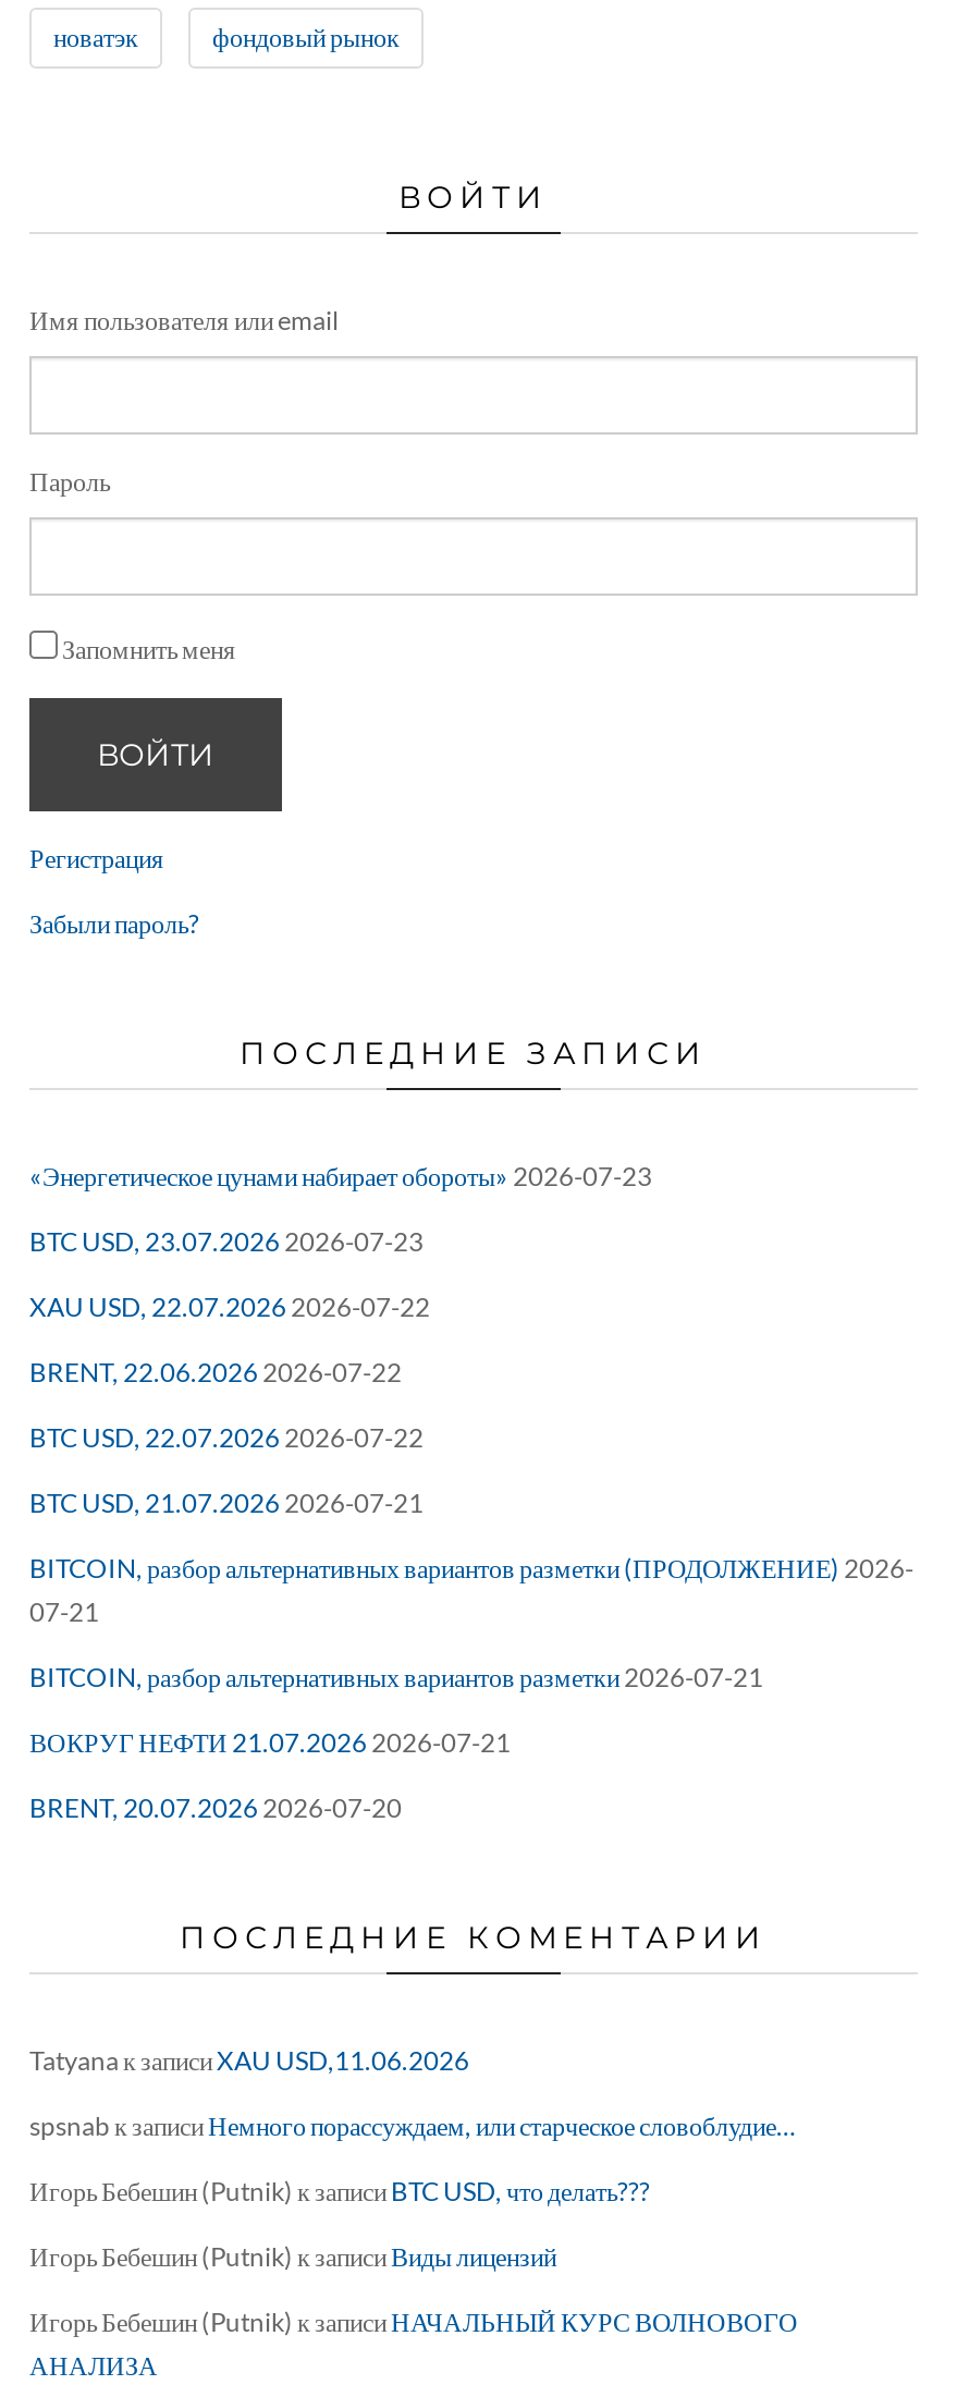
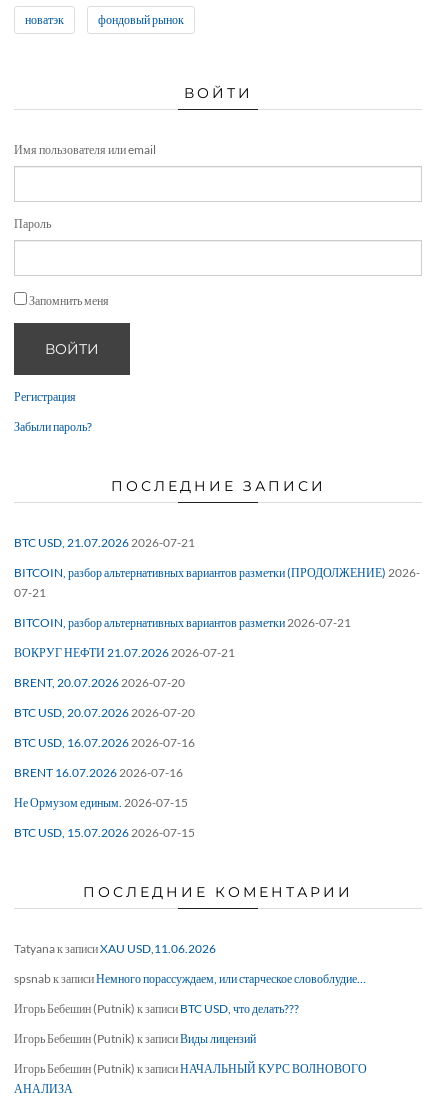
- «Энергетическое цунами набирает обороты» 2026-07-23
- BTC USD, 23.07.2026 2026-07-23
- XAU USD, 22.07.2026 2026-07-22
- BRENT, 22.06.2026 2026-07-22
- BTC USD, 22.07.2026 2026-07-22

moved up: BTC USD, 21.07.2026 2026-07-21 | BITCOIN, разбор альтернативных вариантов разметки (ПРОДОЛЖЕНИЕ) 2026- | 07-21 | BITCOIN, разбор альтернативных вариантов разметки 2026-07-21 | ВОКРУГ НЕФТИ 21.07.2026 2026-07-21 | BRENT, 20.07.2026 2026-07-20

+ BTC USD, 20.07.2026 2026-07-20
+ BTC USD, 16.07.2026 2026-07-16
+ BRENT 16.07.2026 2026-07-16
+ Не Ормузом единым. 2026-07-15
+ BTC USD, 15.07.2026 2026-07-15
